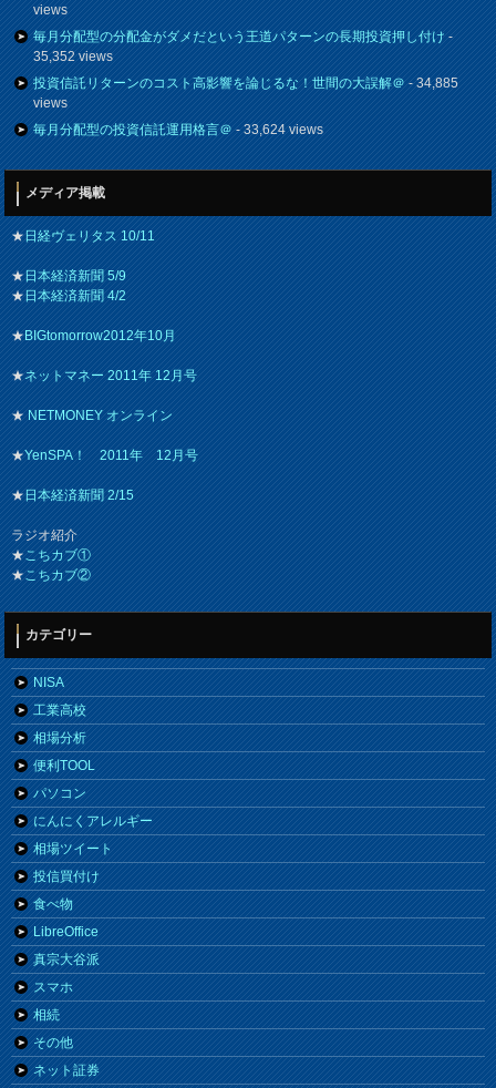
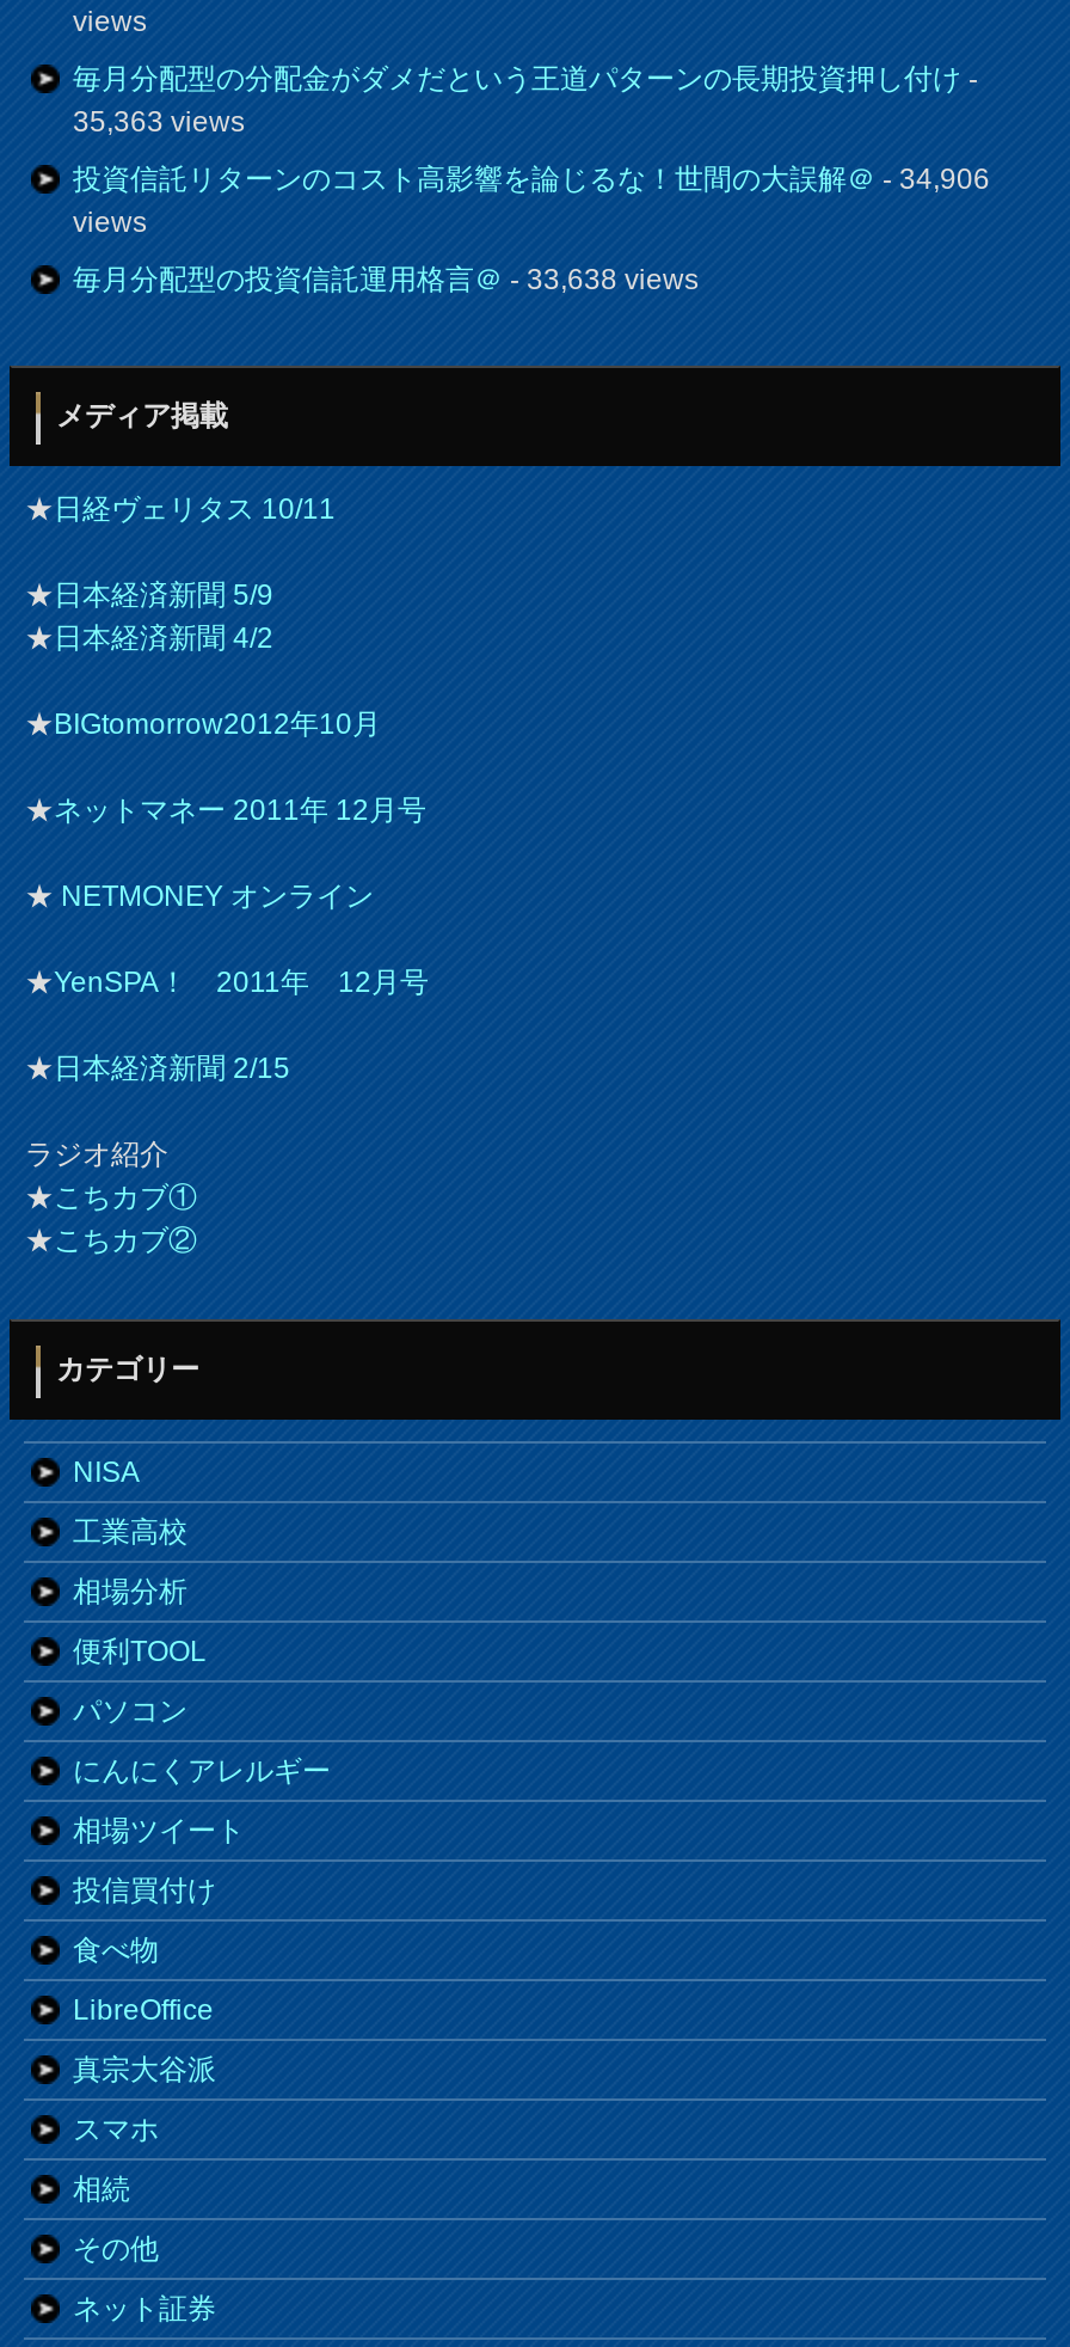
- 35,352 views
+ 35,363 views

- 投資信託リターンのコスト高影響を論じるな！世間の大誤解＠- 34,885
+ 投資信託リターンのコスト高影響を論じるな！世間の大誤解＠- 34,906

- 毎月分配型の投資信託運用格言＠- 33,624 views
+ 毎月分配型の投資信託運用格言＠- 33,638 views
